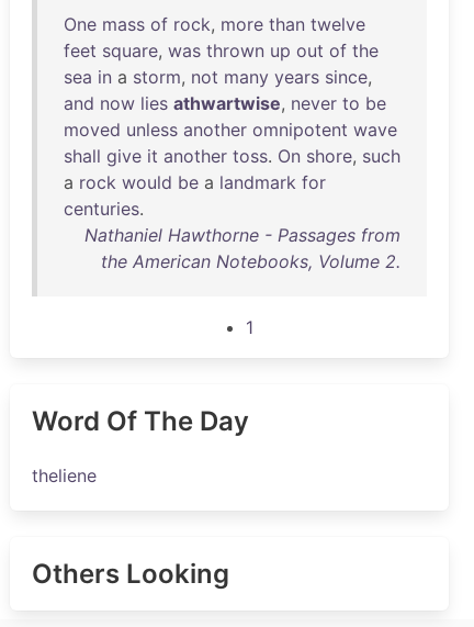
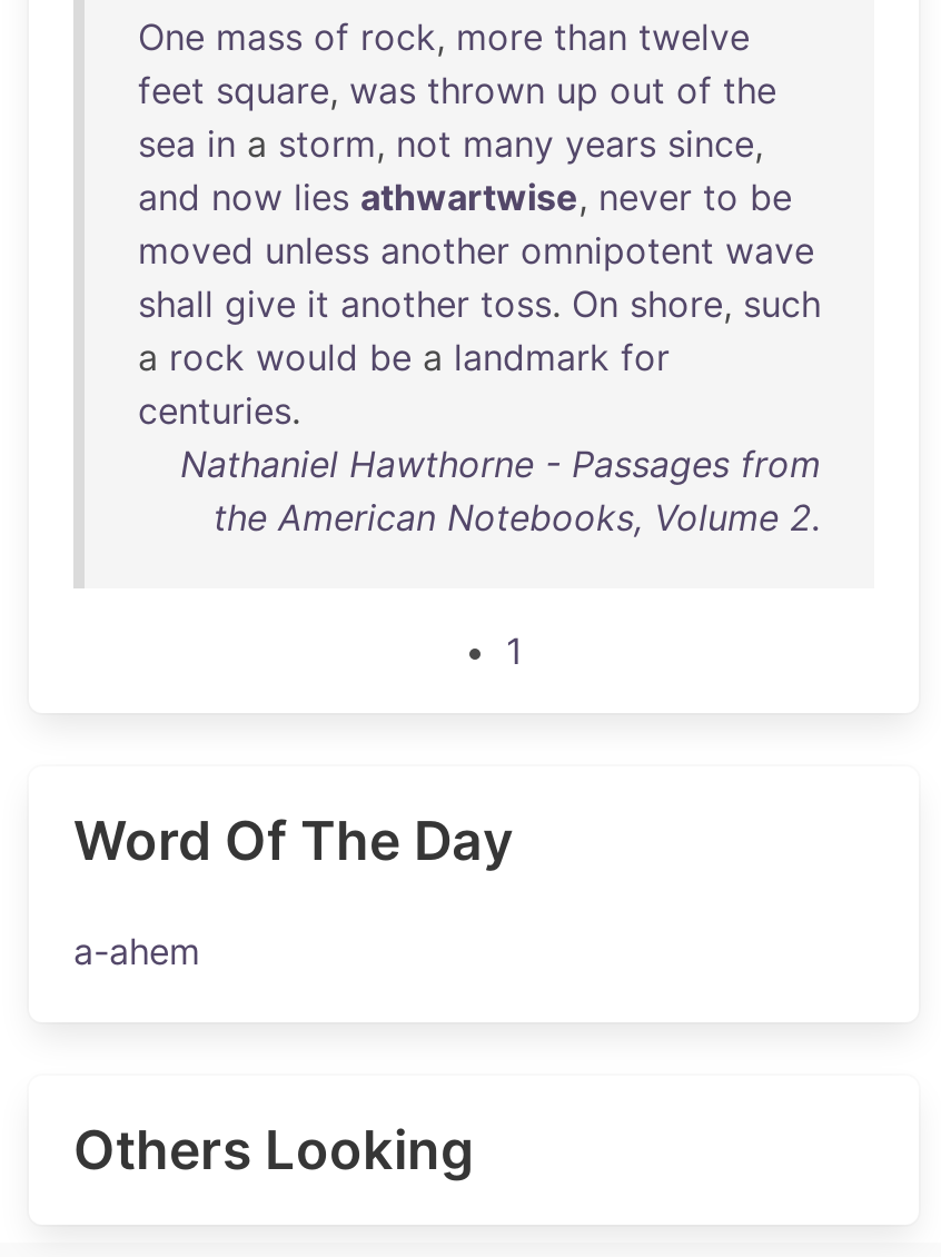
- theliene
+ a-ahem
